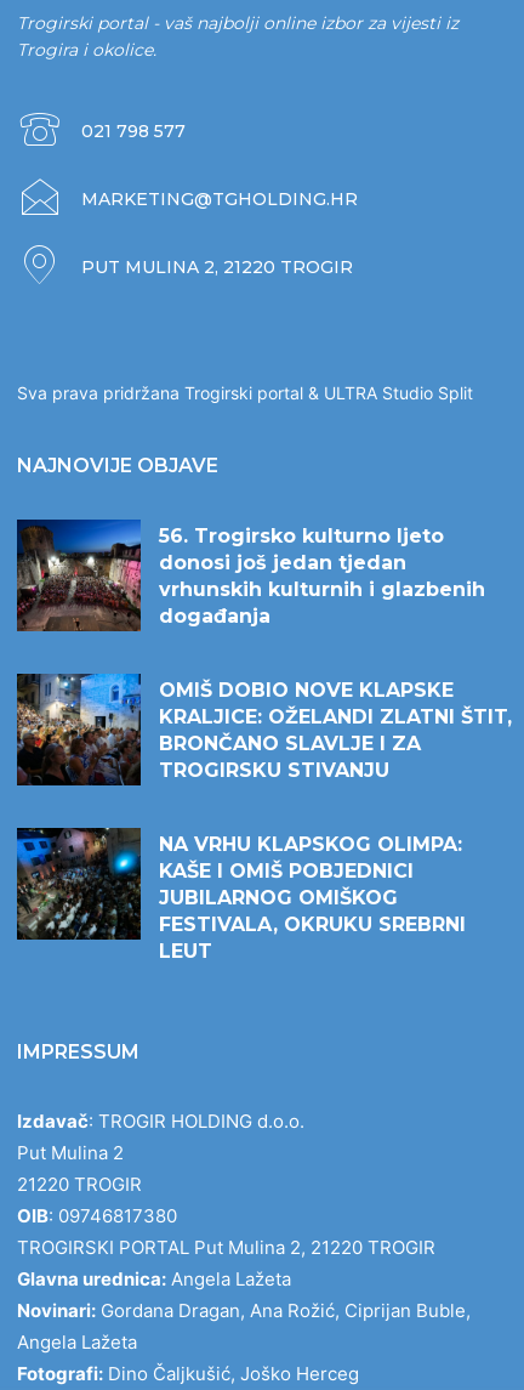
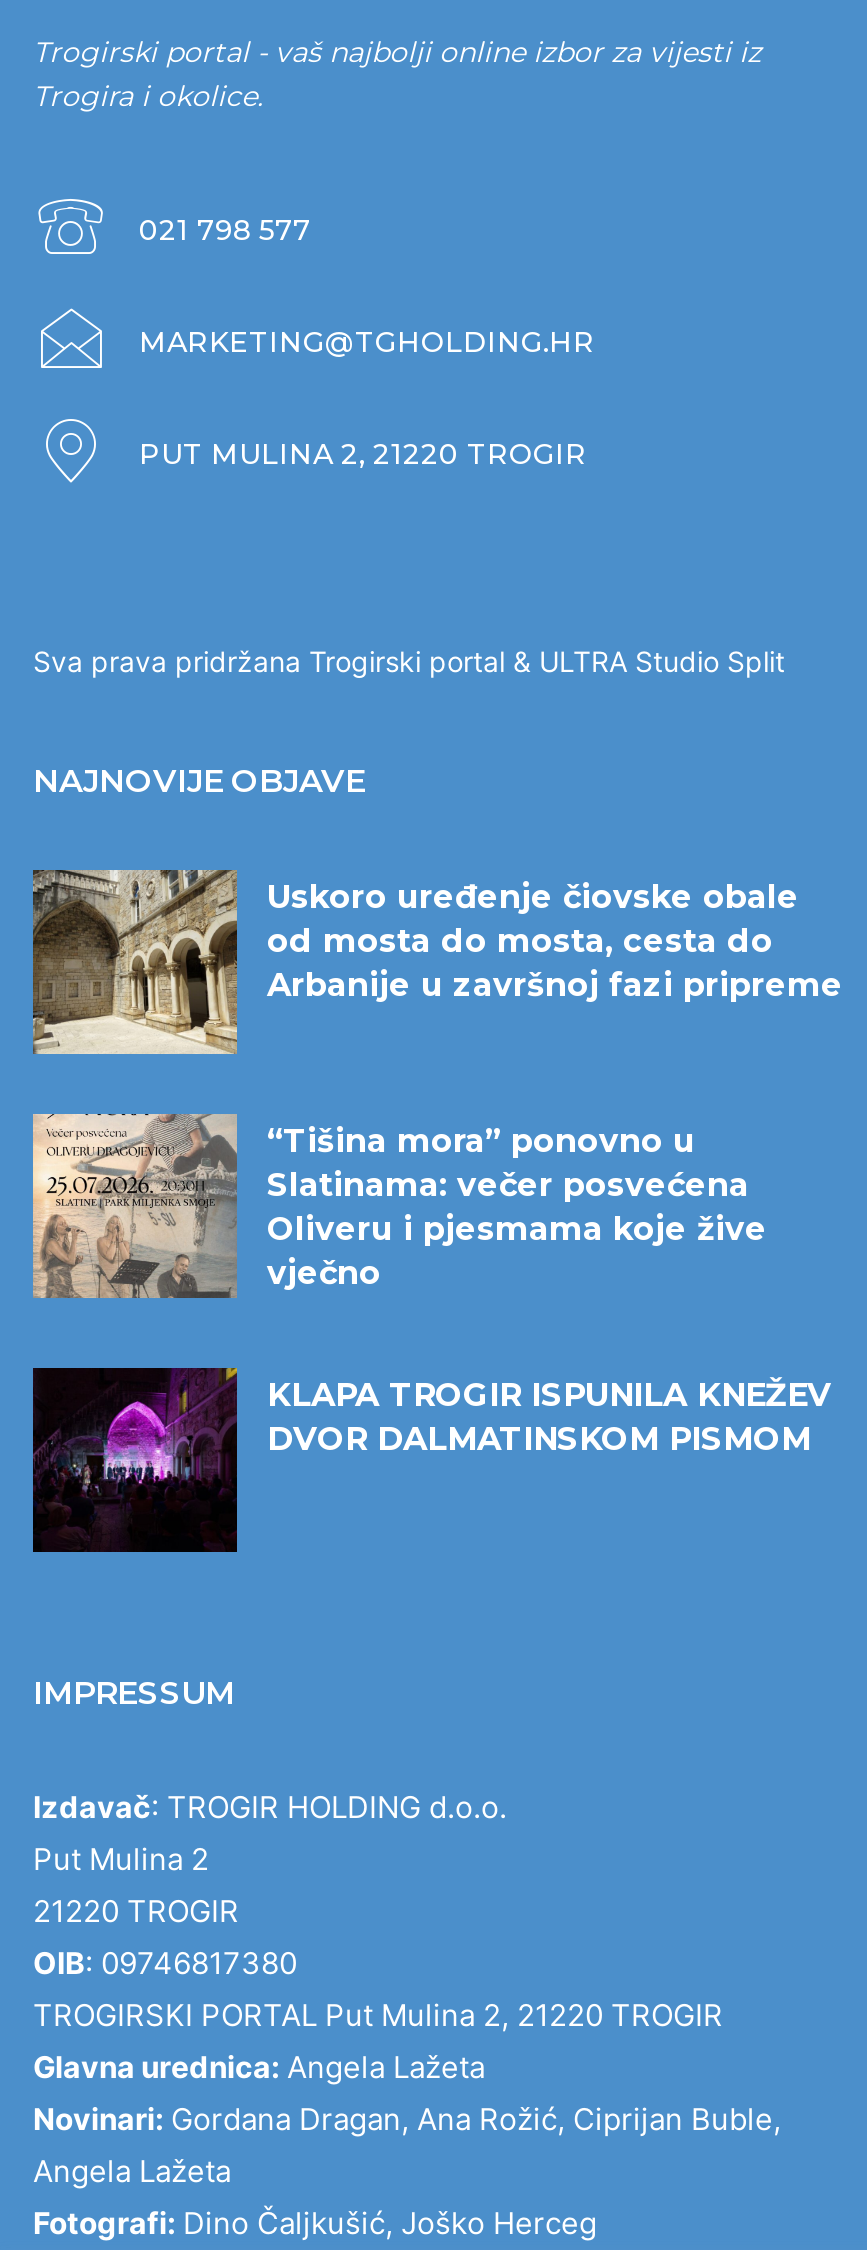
- [image]
- 56. Trogirsko kulturno ljeto
- donosi još jedan tjedan
- vrhunskih kulturnih i glazbenih
- događanja
+ [image]
+ Uskoro uređenje čiovske obale
+ od mosta do mosta, cesta do
+ Arbanije u završnoj fazi pripreme

- [image]
- OMIŠ DOBIO NOVE KLAPSKE
- KRALJICE: OŽELANDI ZLATNI ŠTIT,
- BRONČANO SLAVLJE I ZA
- TROGIRSKU STIVANJU
+ [image]
+ “Tišina mora” ponovno u
+ Slatinama: večer posvećena
+ Oliveru i pjesmama koje žive
+ vječno

- [image]
- NA VRHU KLAPSKOG OLIMPA:
- KAŠE I OMIŠ POBJEDNICI
- JUBILARNOG OMIŠKOG
- FESTIVALA, OKRUKU SREBRNI
- LEUT
+ [image]
+ KLAPA TROGIR ISPUNILA KNEŽEV
+ DVOR DALMATINSKOM PISMOM
